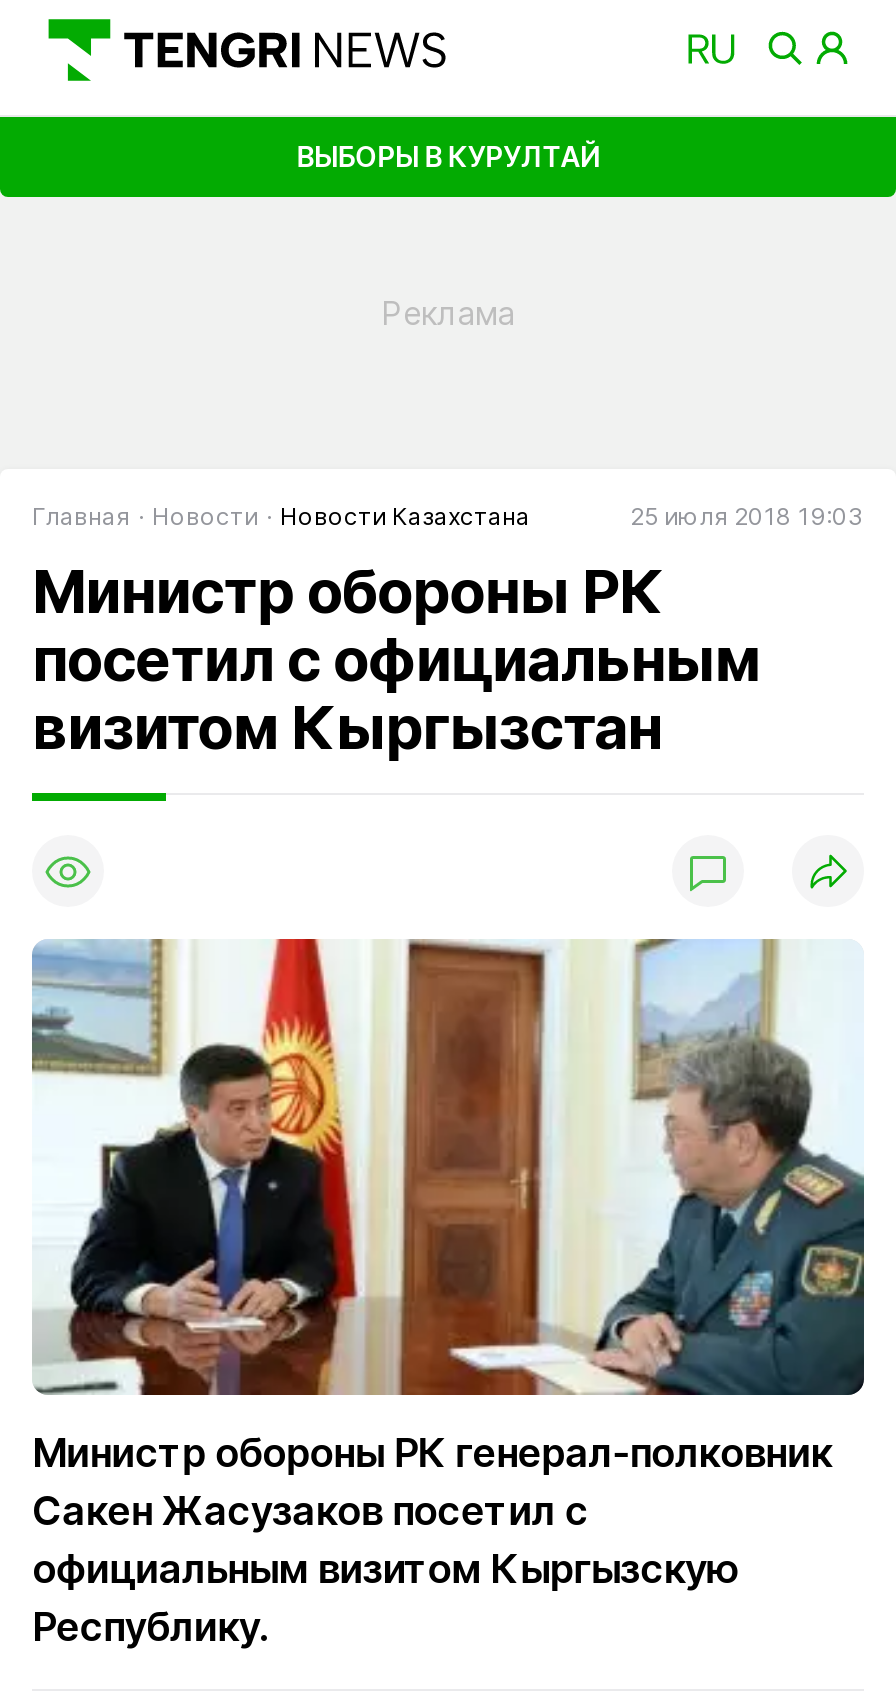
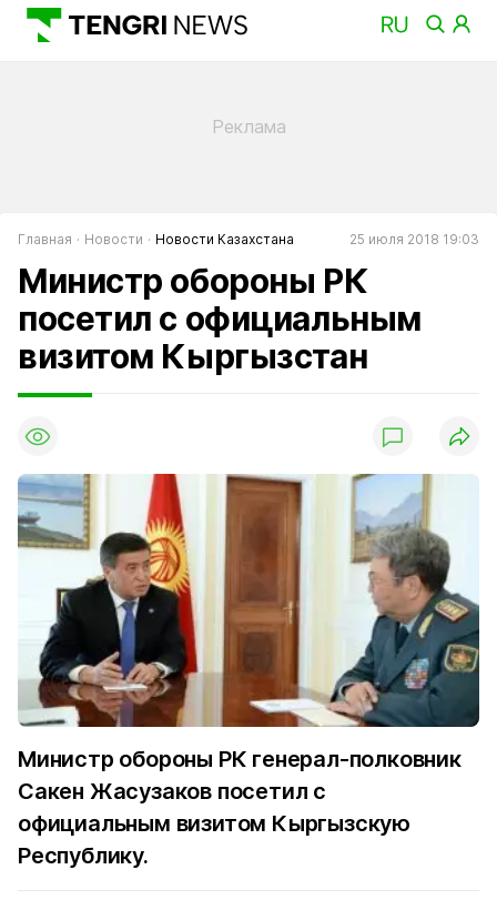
- ВЫБОРЫ В КУРУЛТАЙ
